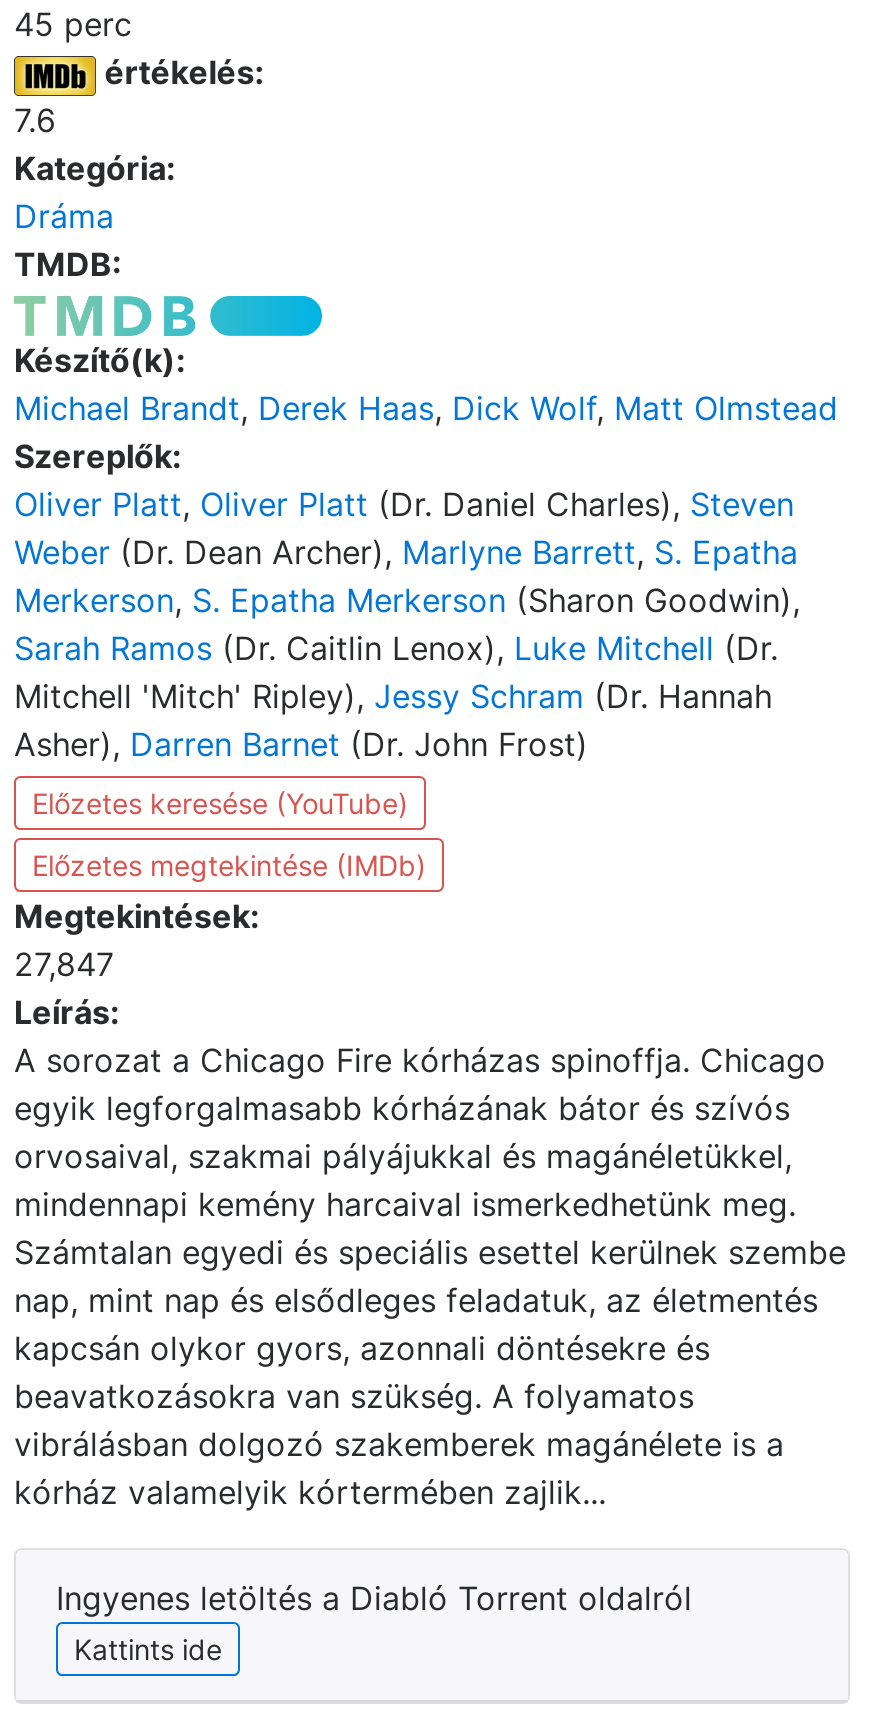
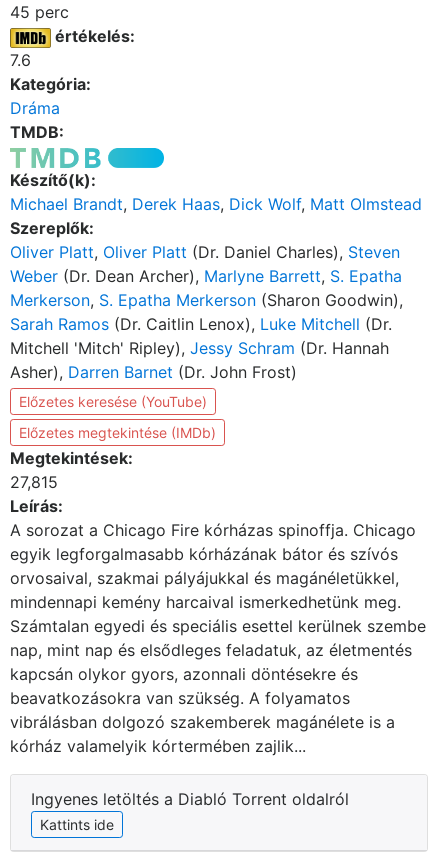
- 27,847
+ 27,815
